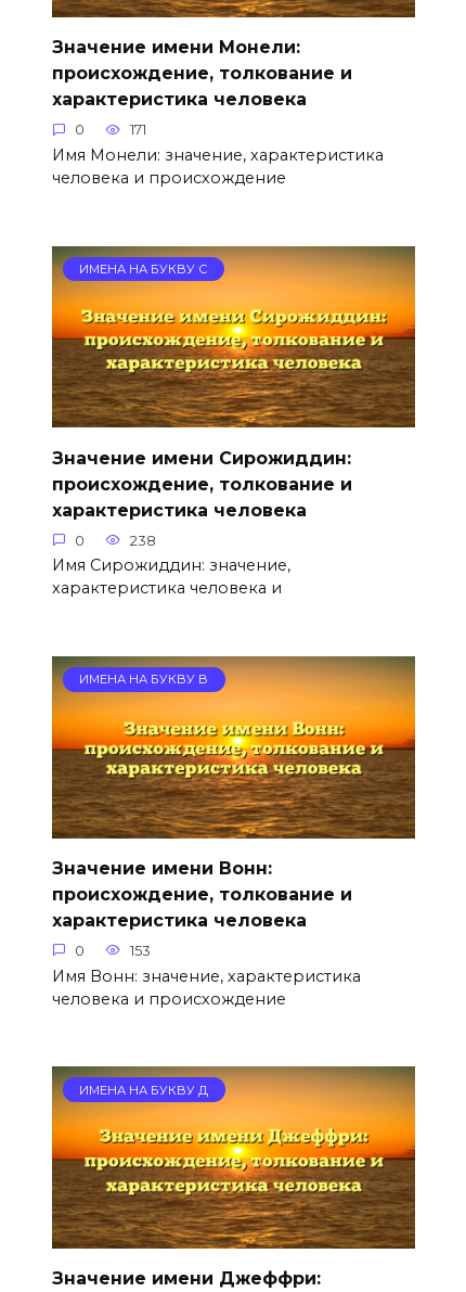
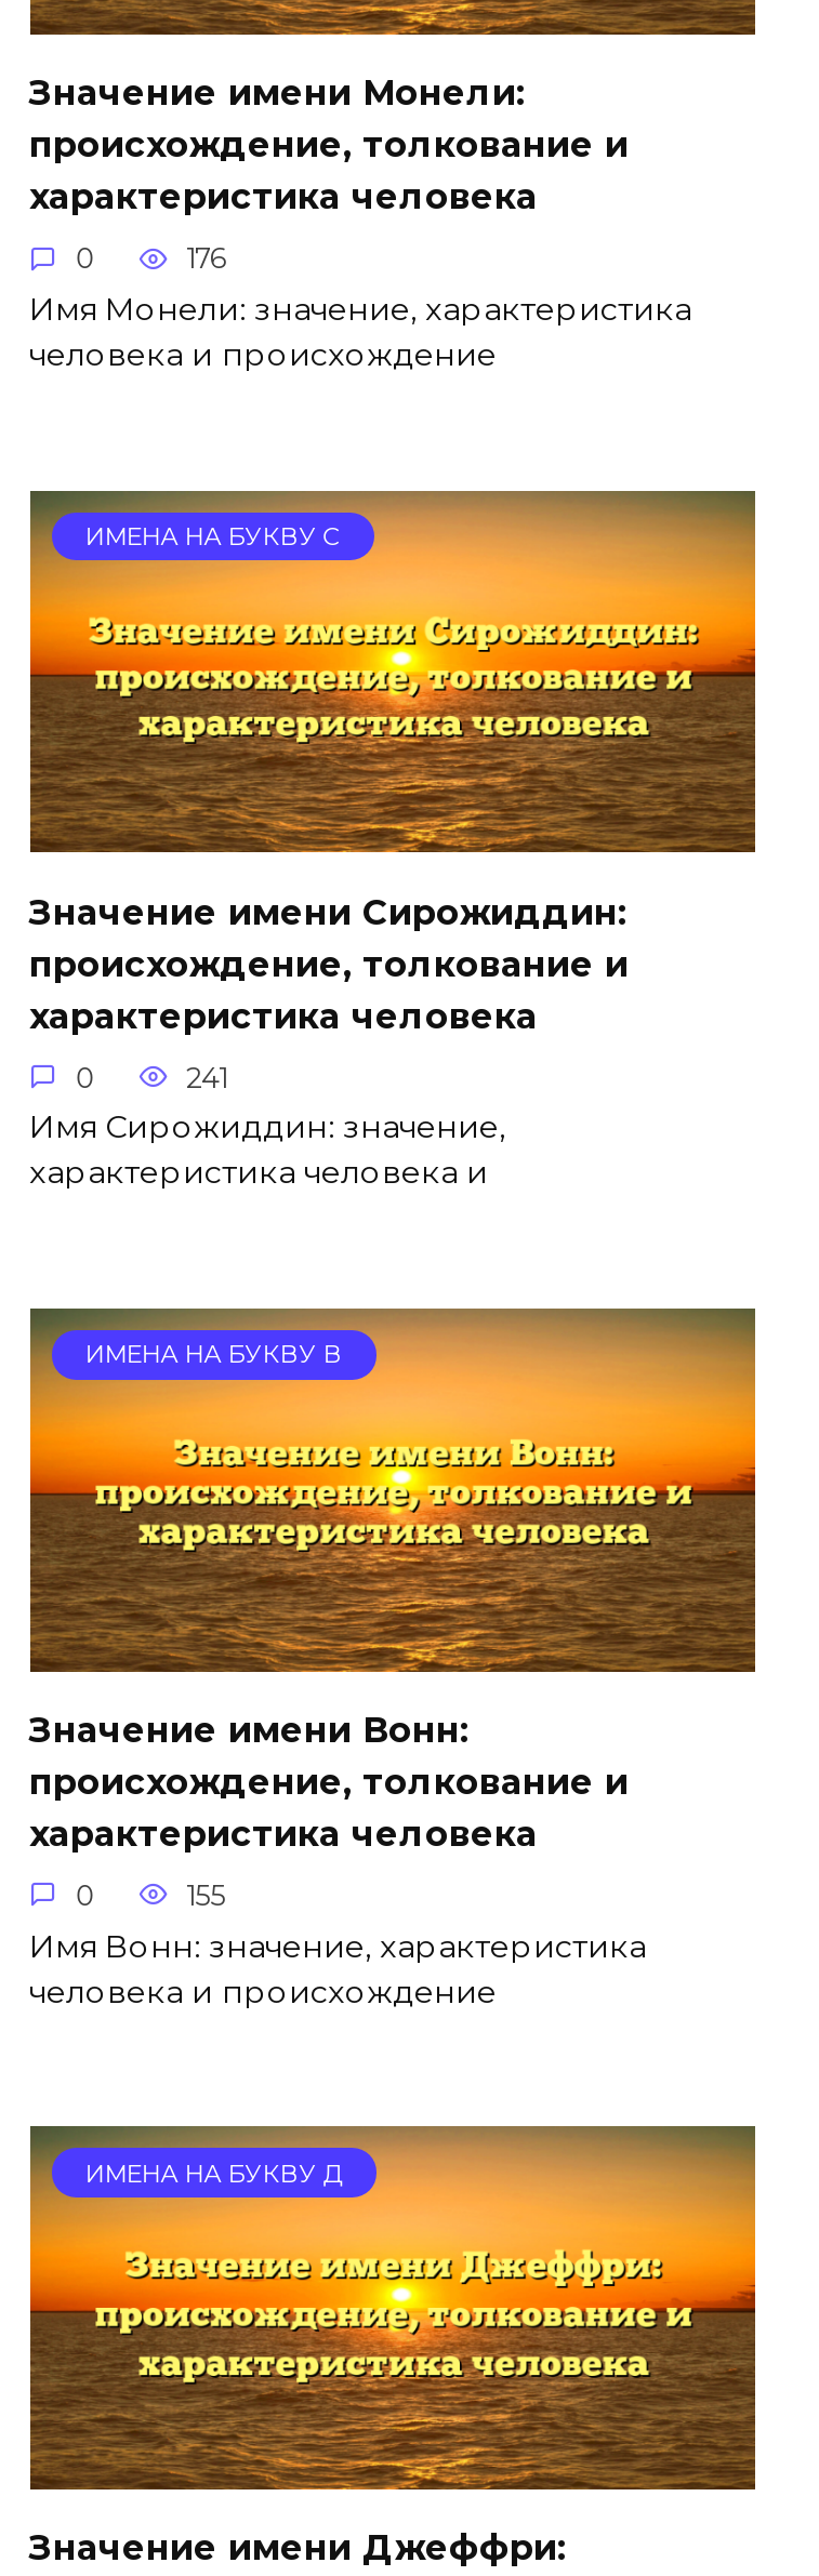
- 171
+ 176

- 238
+ 241

- 153
+ 155
